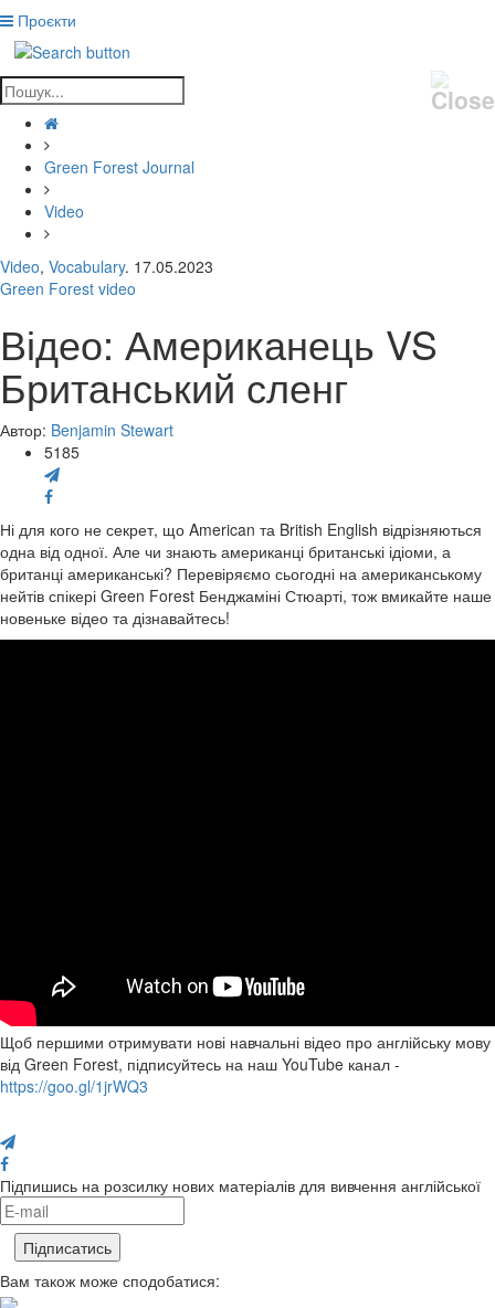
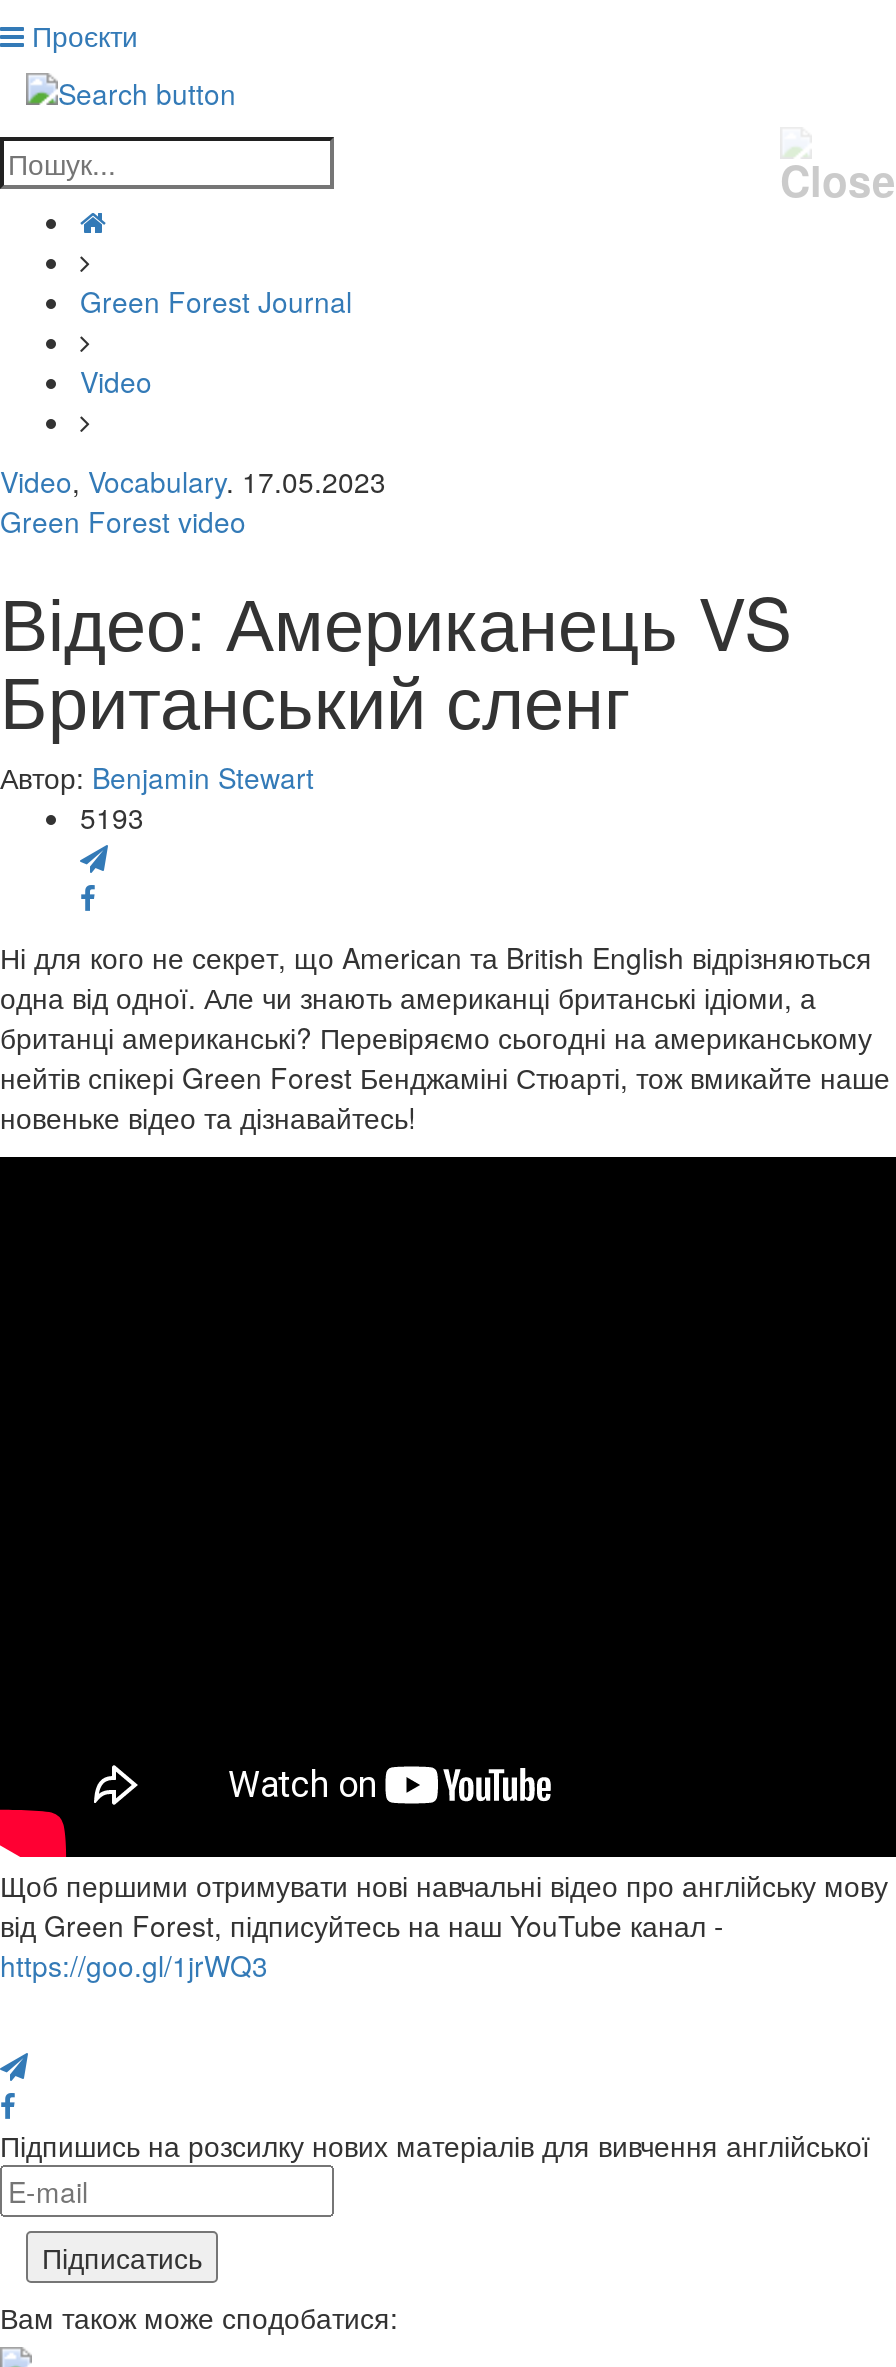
- 5185
+ 5193
